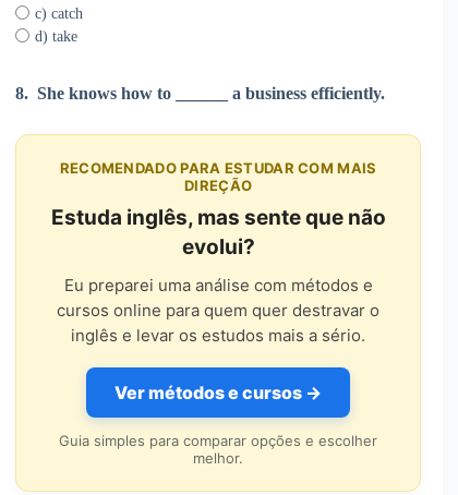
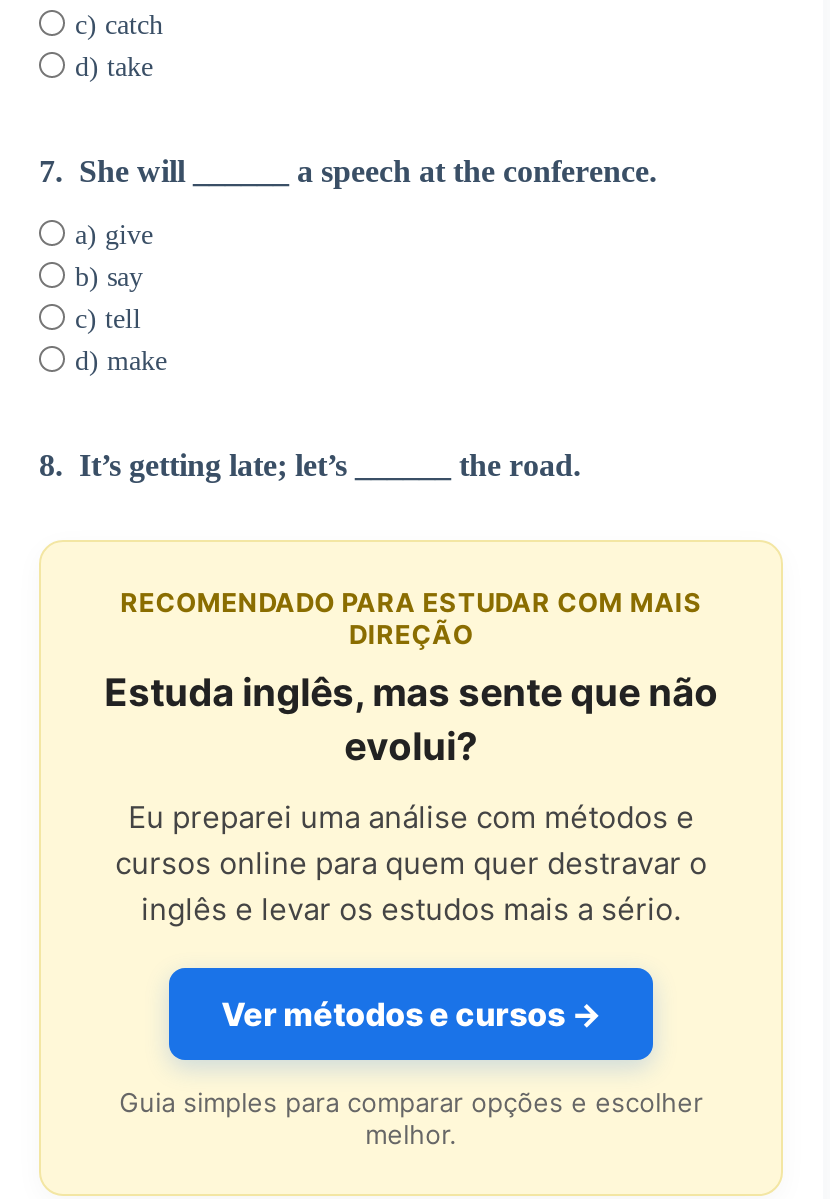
- 8. She knows how to ______ a business efficiently.
+ 7. She will ______ a speech at the conference.
+ a) give
+ b) say
+ c) tell
+ d) make
+ 8. It’s getting late; let’s ______ the road.
